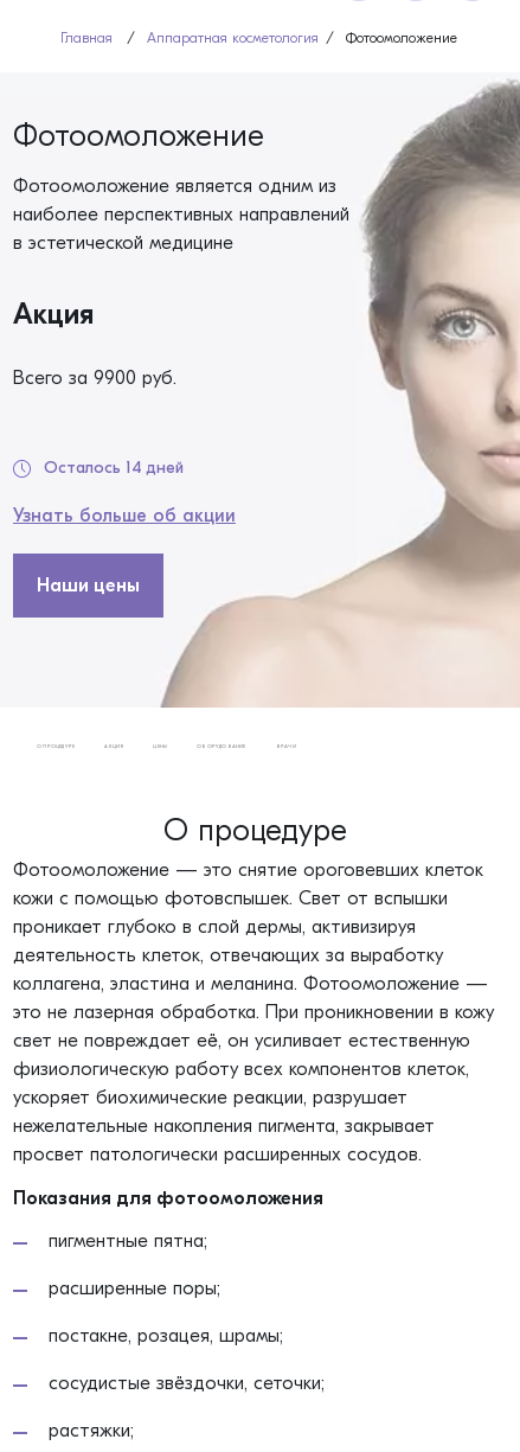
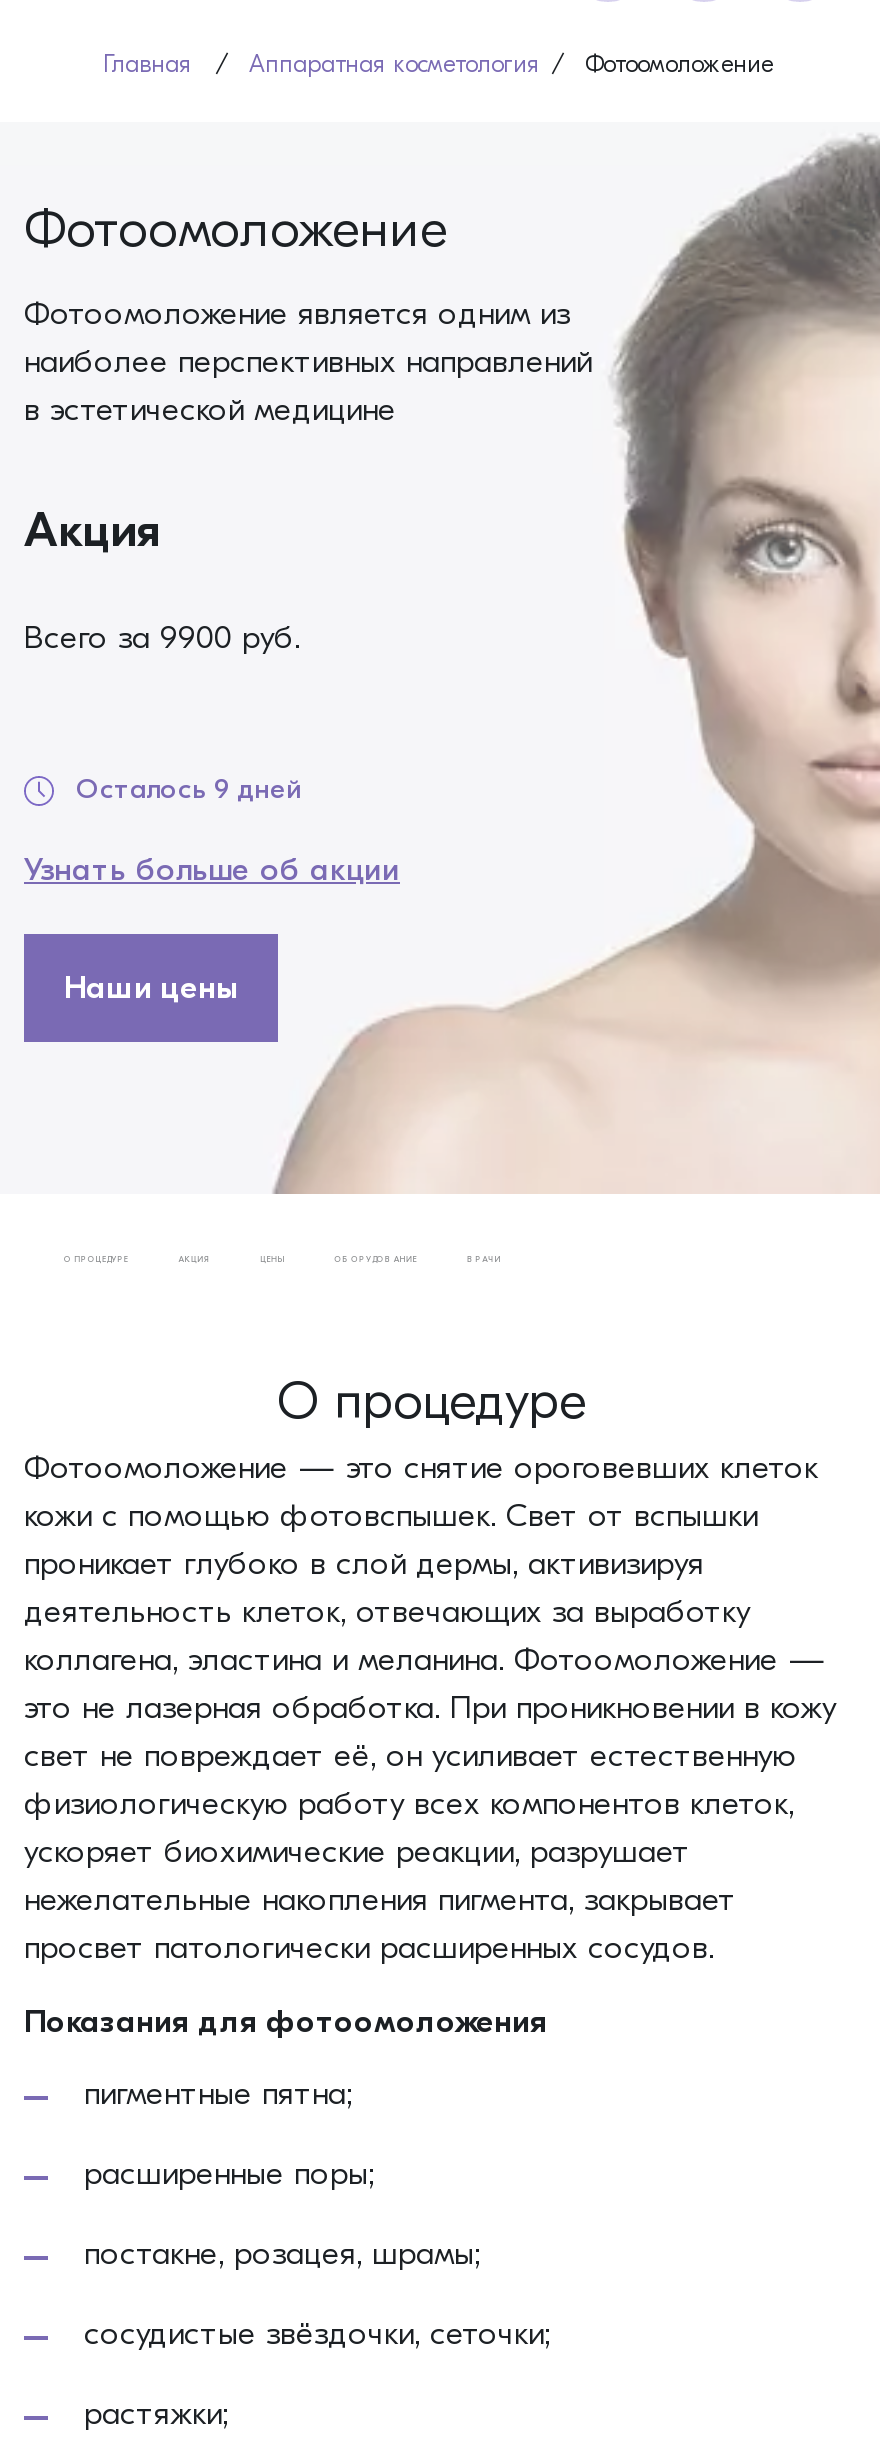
- Осталось 14 дней
+ Осталось 9 дней
